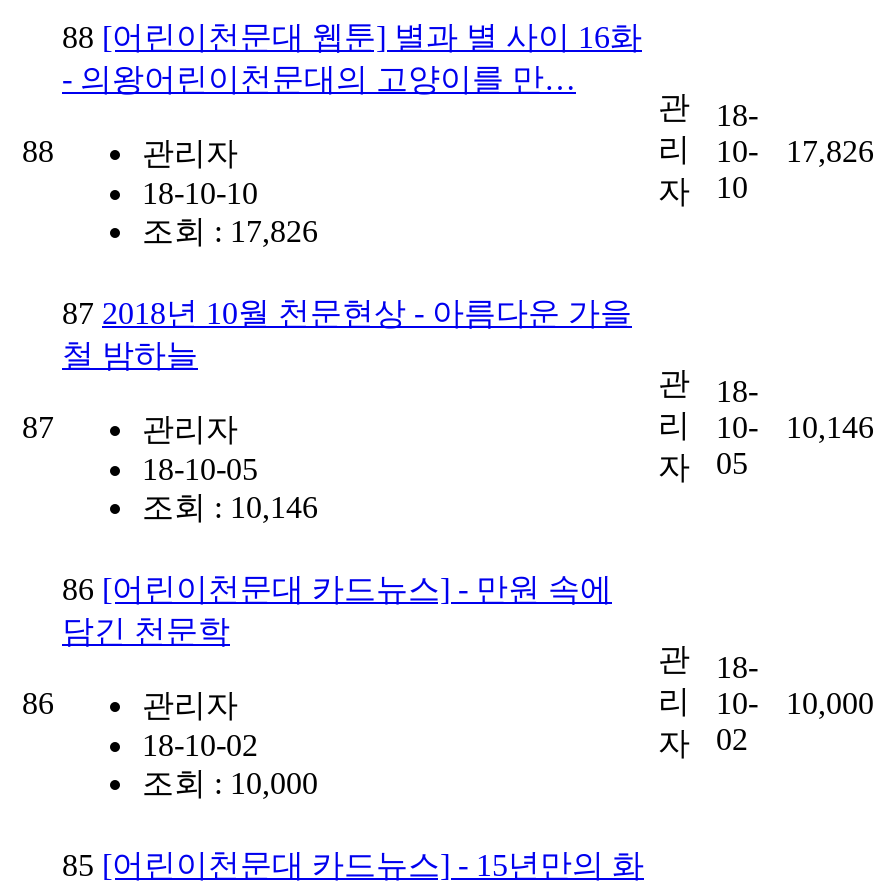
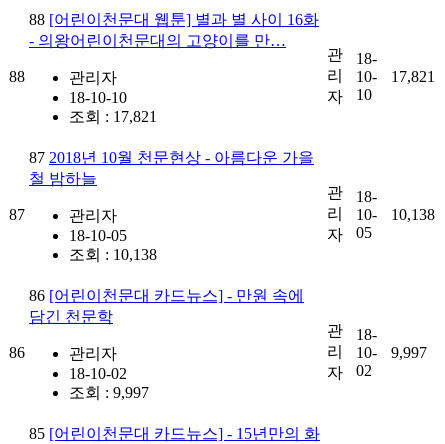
- 리 10- 17,826
+ 리 10- 17,821

- 조회 : 17,826
+ 조회 : 17,821

- 리 10- 10,146
+ 리 10- 10,138

- 조회 : 10,146
+ 조회 : 10,138

- 리 10- 10,000
+ 리 10- 9,997

- 조회 : 10,000
+ 조회 : 9,997
